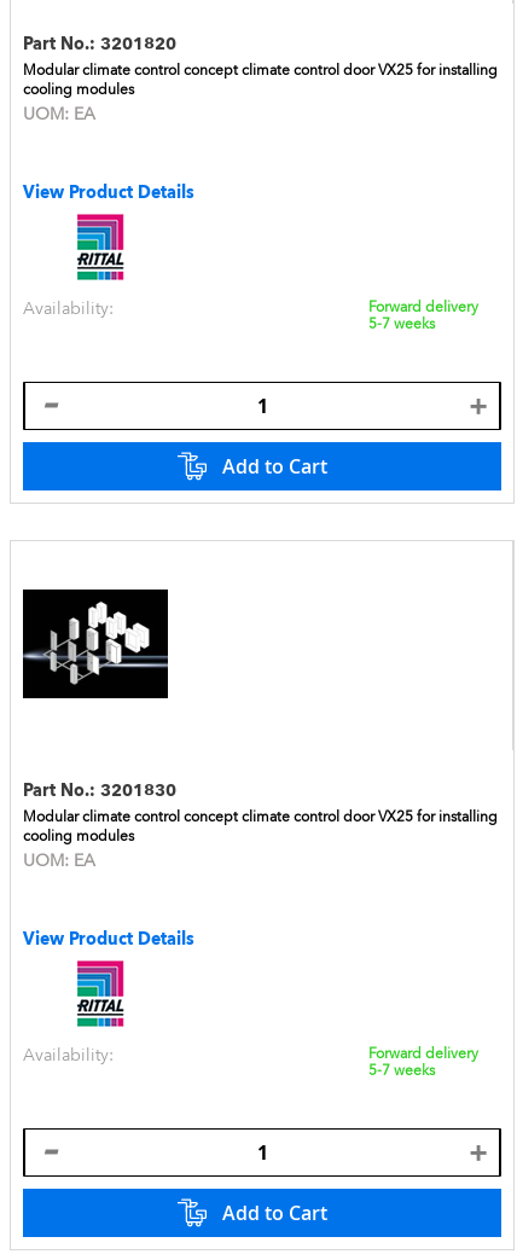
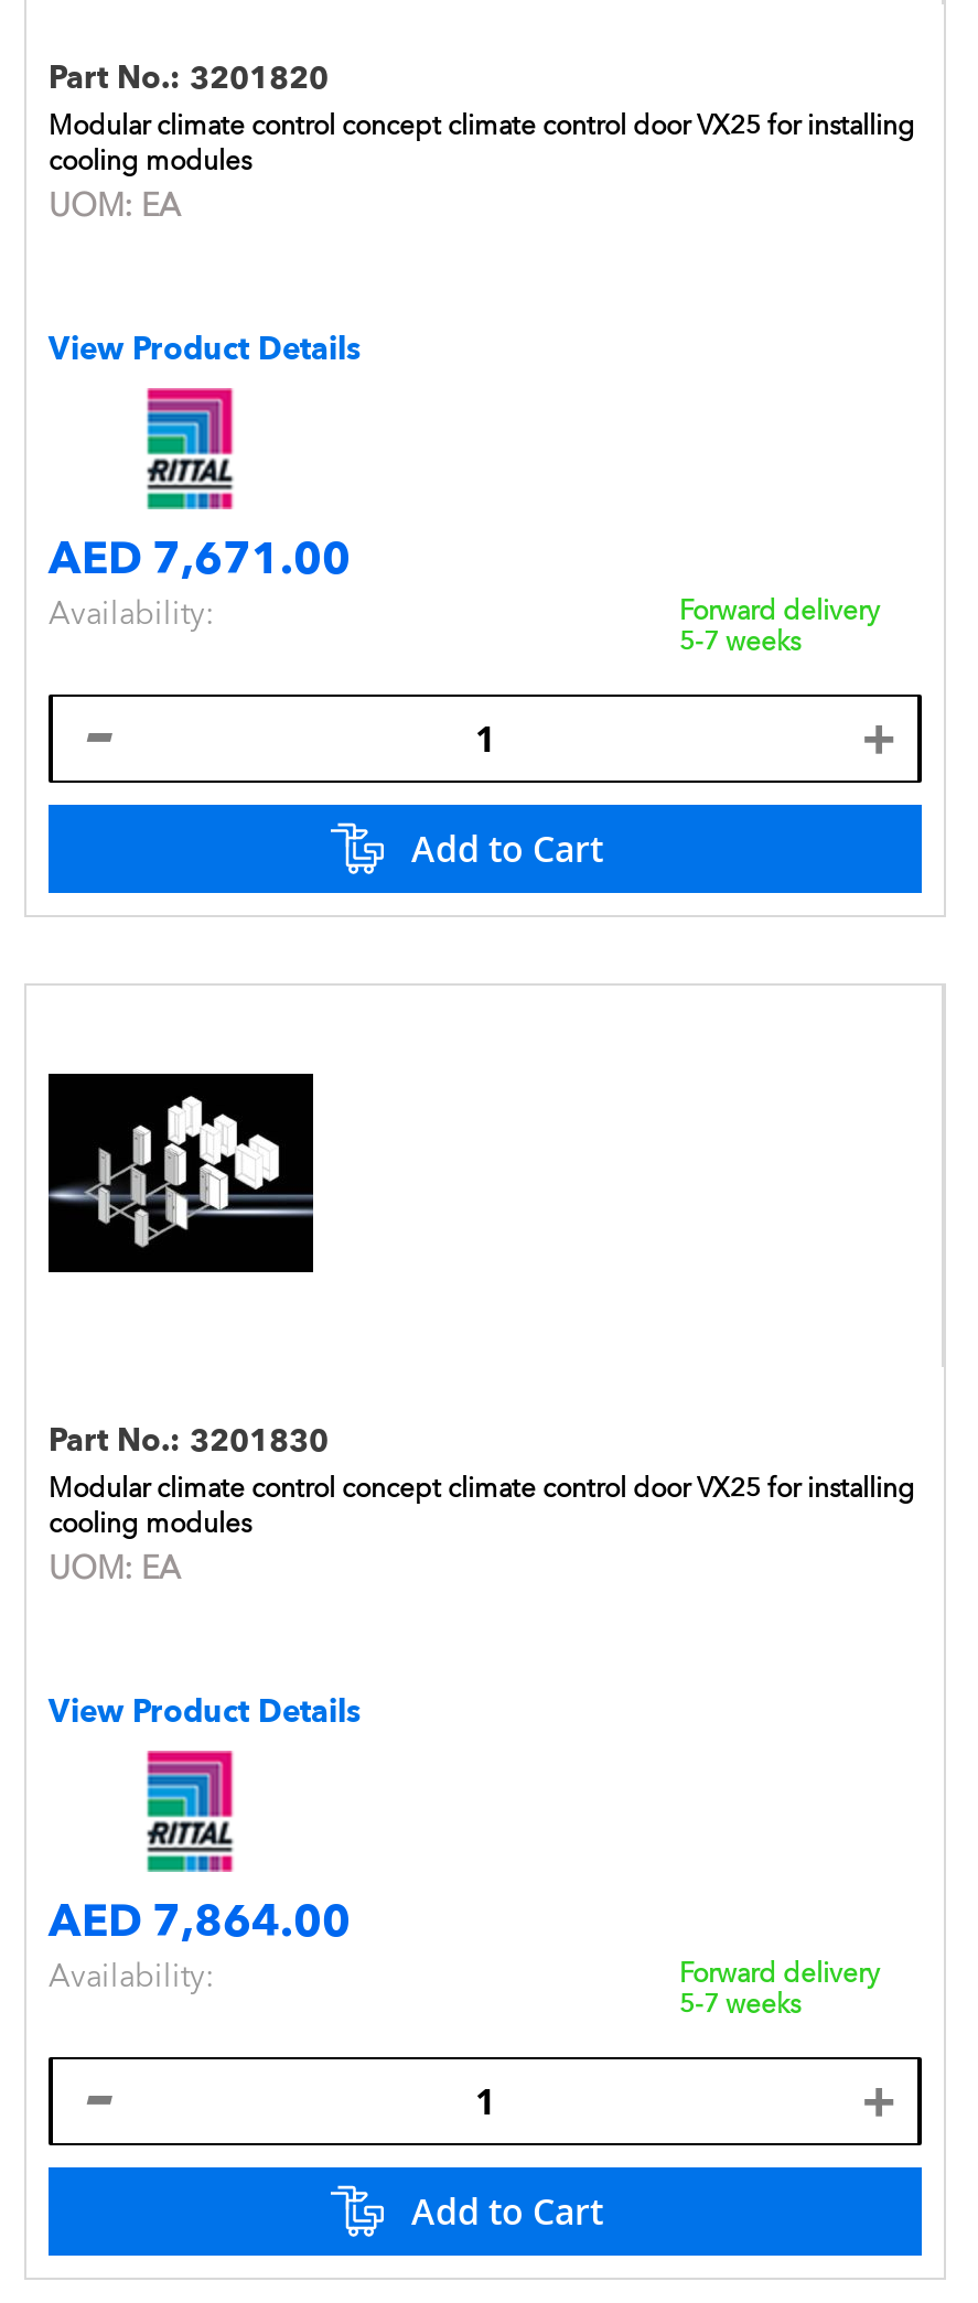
+ AED 7,671.00

moved down: Availability: | Forward delivery | 5-7 weeks

+ AED 7,864.00

moved down: Availability: | Forward delivery | 5-7 weeks
